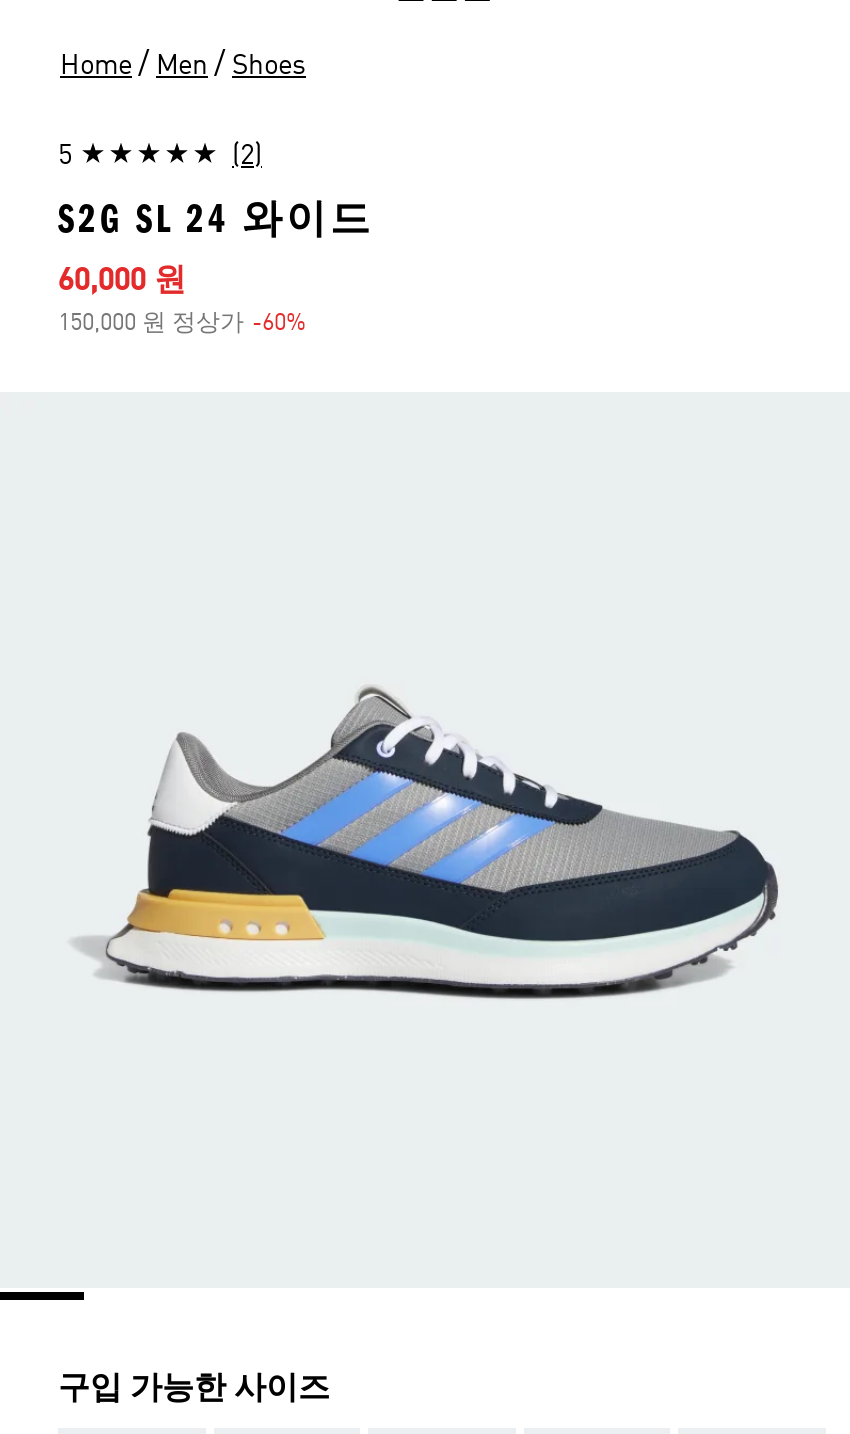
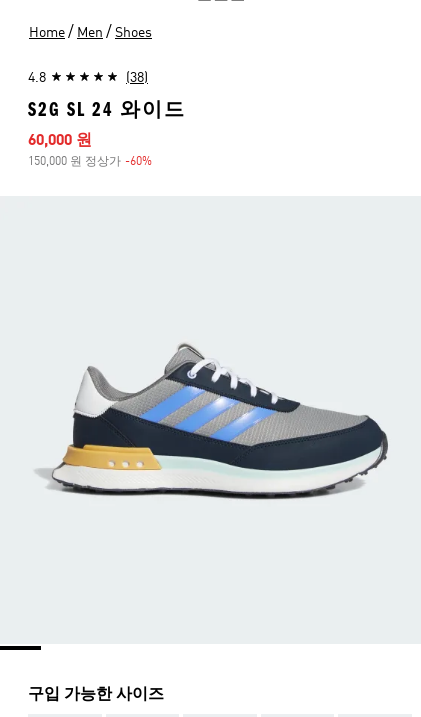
- 5
+ 4.8

- (2)
+ (38)
